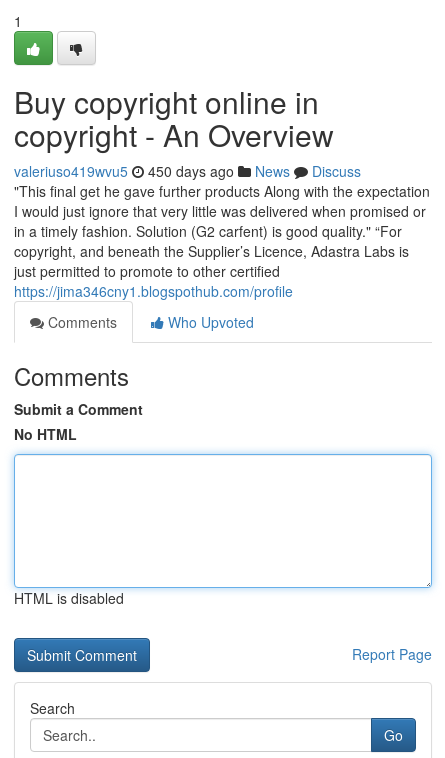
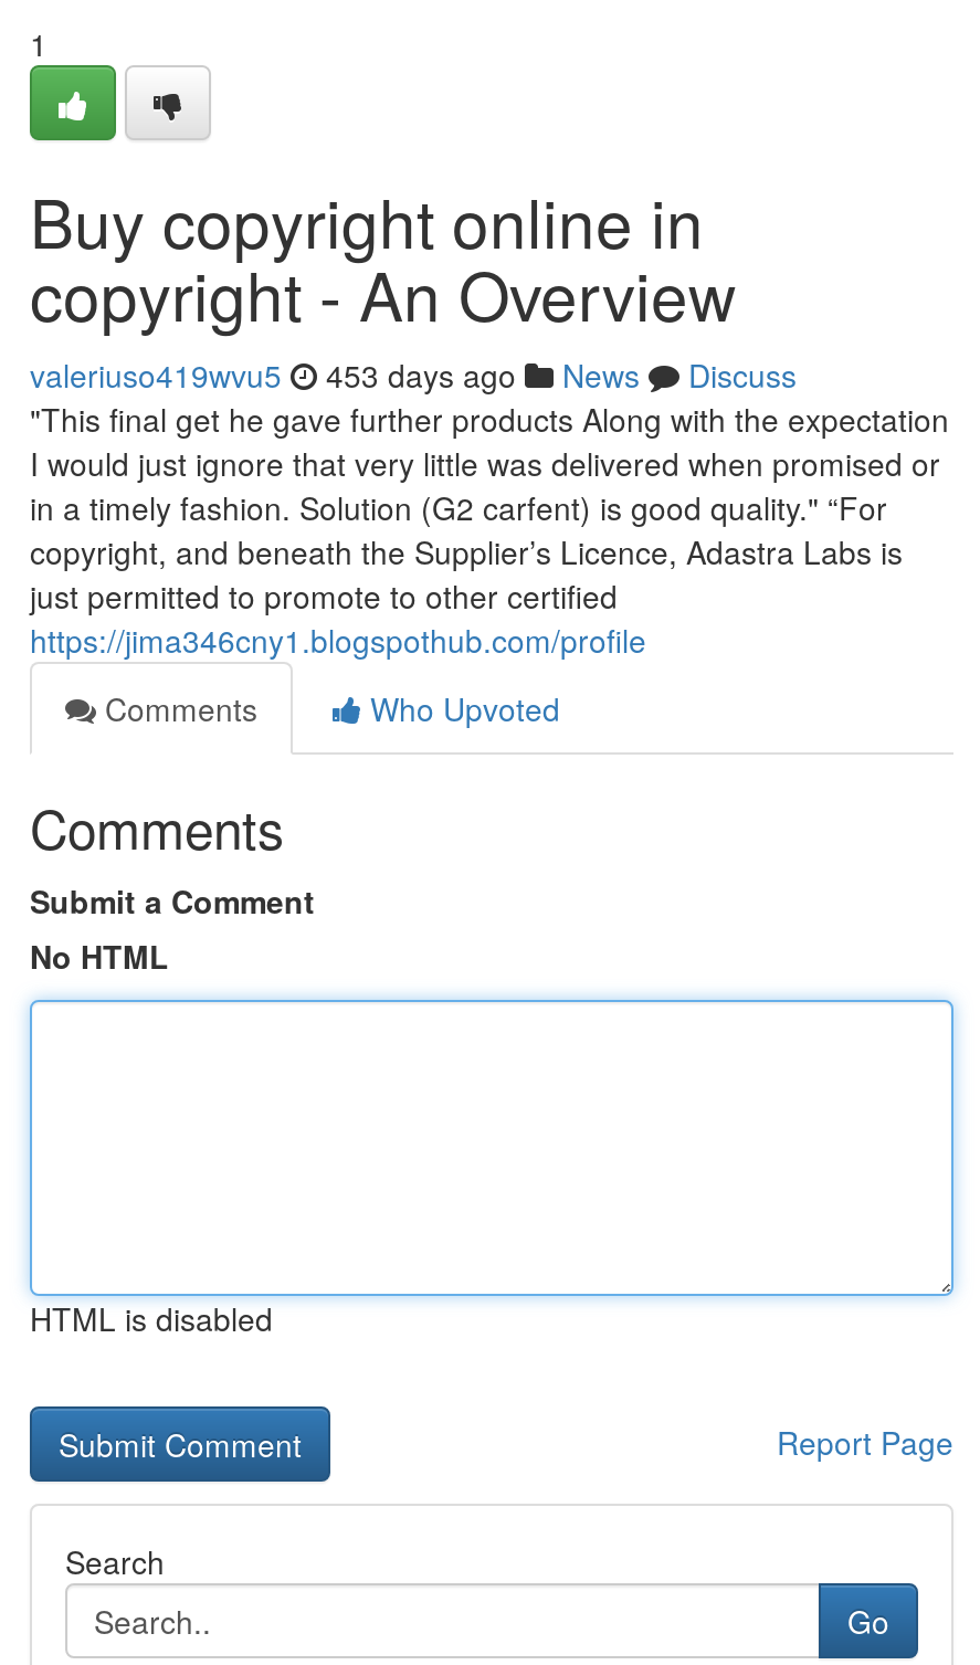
- valeriuso419wvu5 450 days ago News Discuss
+ valeriuso419wvu5 453 days ago News Discuss
